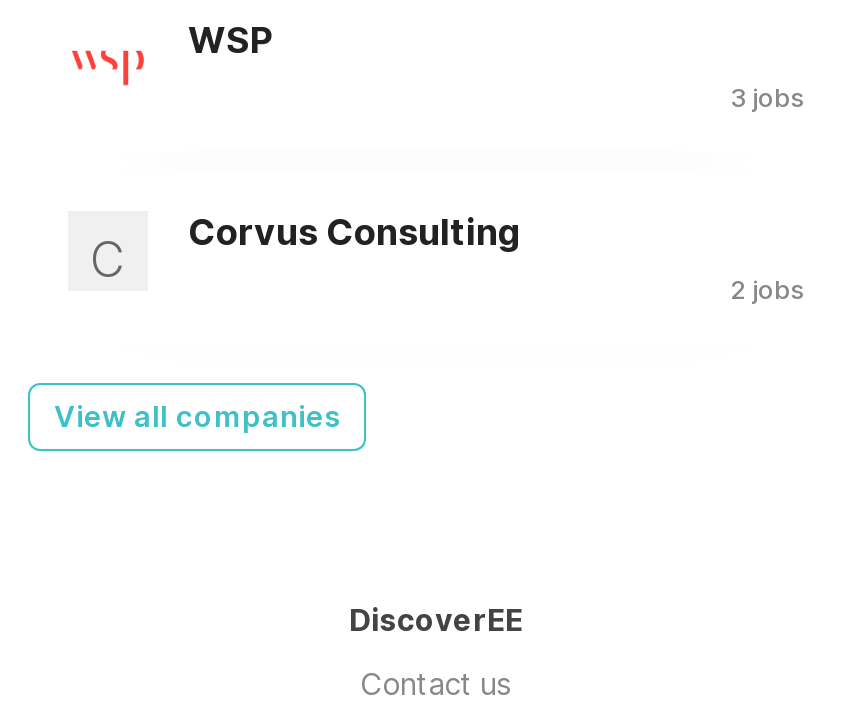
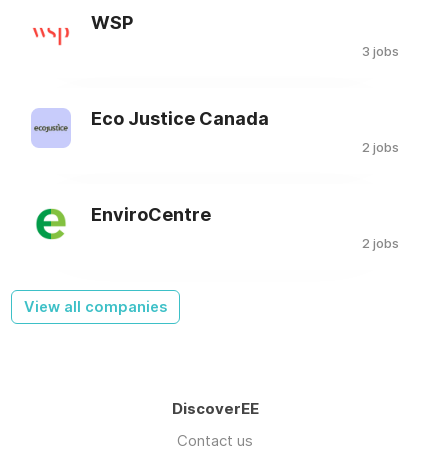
- C
- Corvus Consulting
+ Eco Justice Canada
+ 2 jobs
+ EnviroCentre
